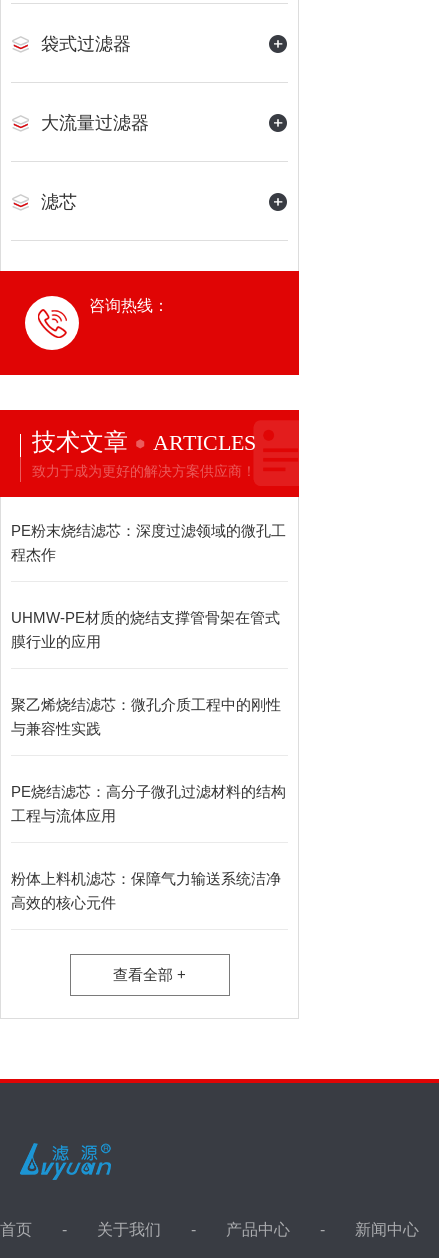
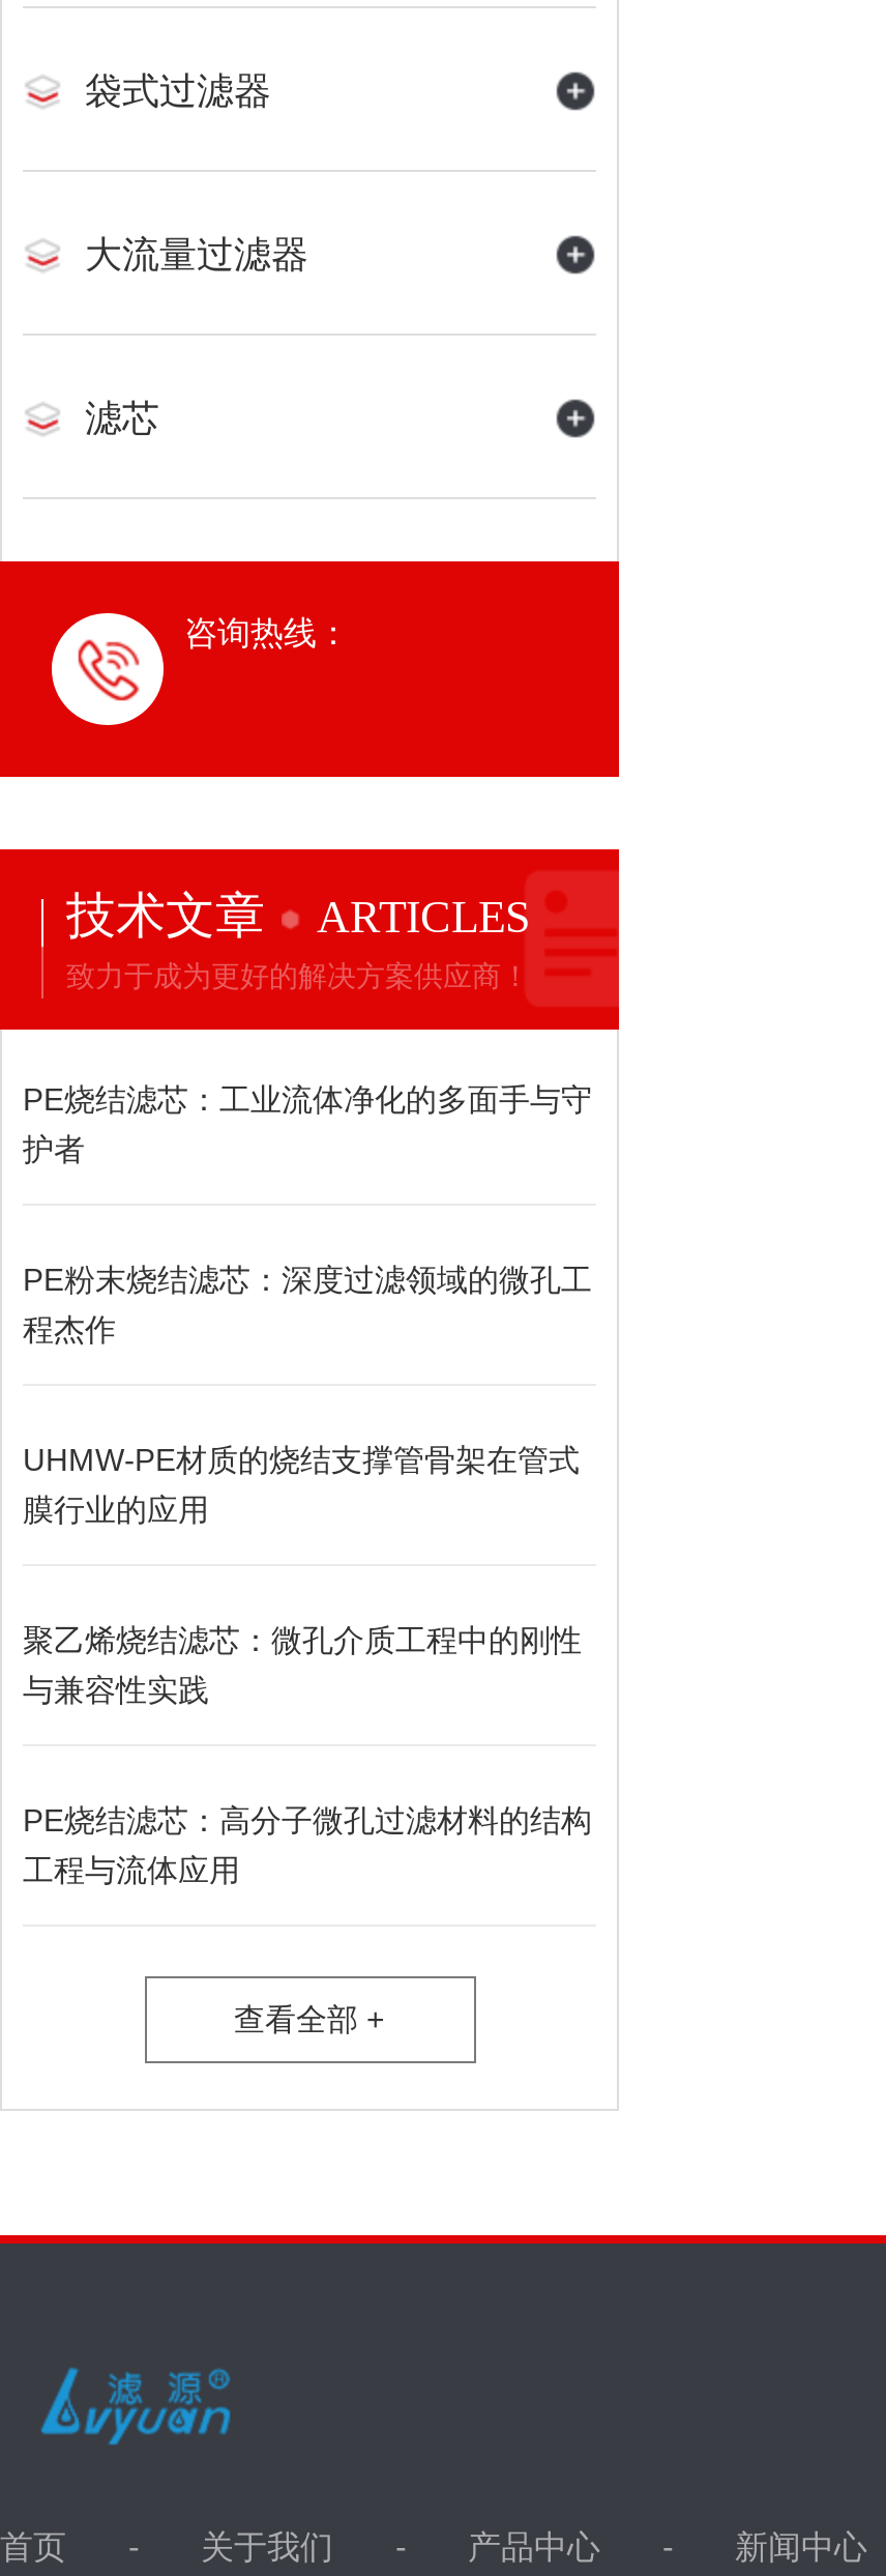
+ PE烧结滤芯：工业流体净化的多面手与守
+ 护者

moved down: PE粉末烧结滤芯：深度过滤领域的微孔工 | 程杰作 | UHMW-PE材质的烧结支撑管骨架在管式 | 膜行业的应用 | 聚乙烯烧结滤芯：微孔介质工程中的刚性 | 与兼容性实践 | PE烧结滤芯：高分子微孔过滤材料的结构 | 工程与流体应用

- 粉体上料机滤芯：保障气力输送系统洁净
- 高效的核心元件
